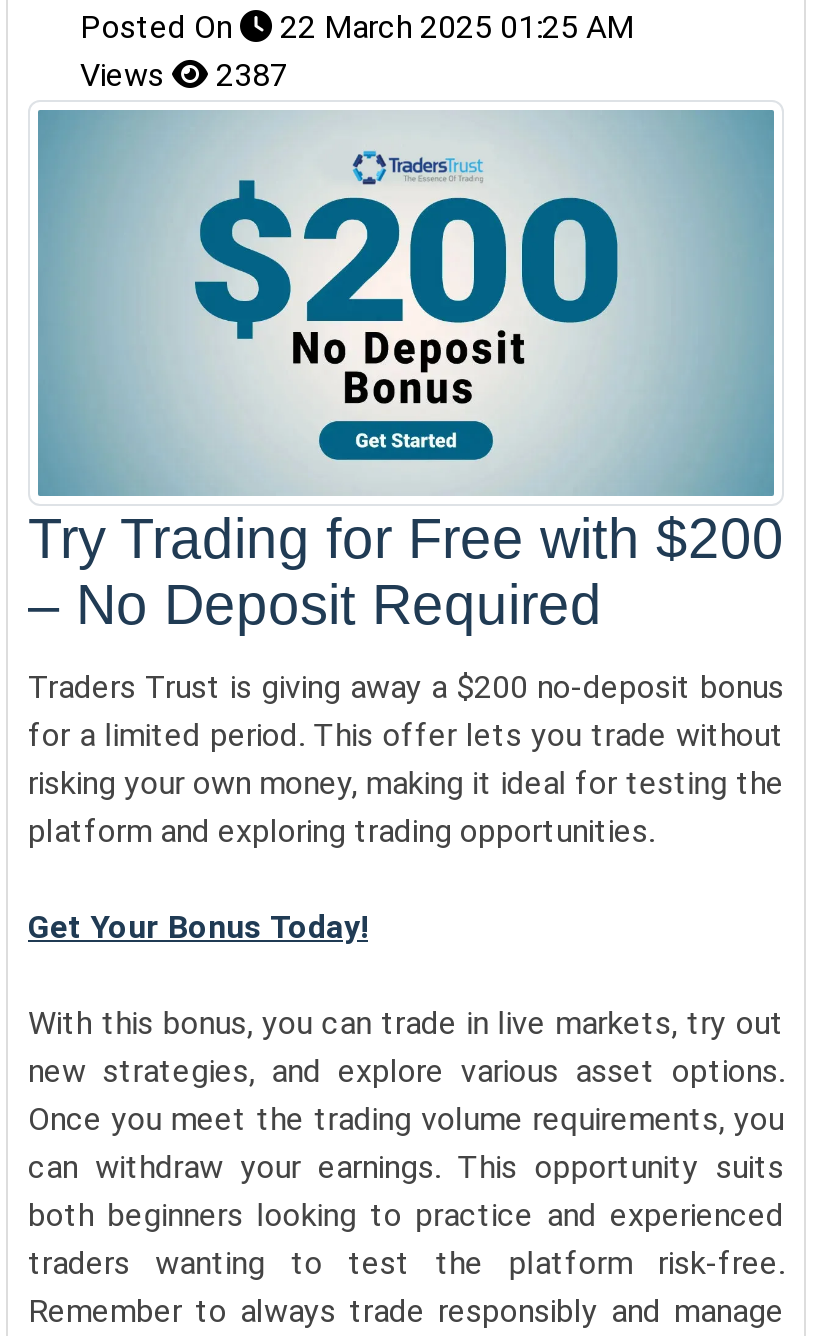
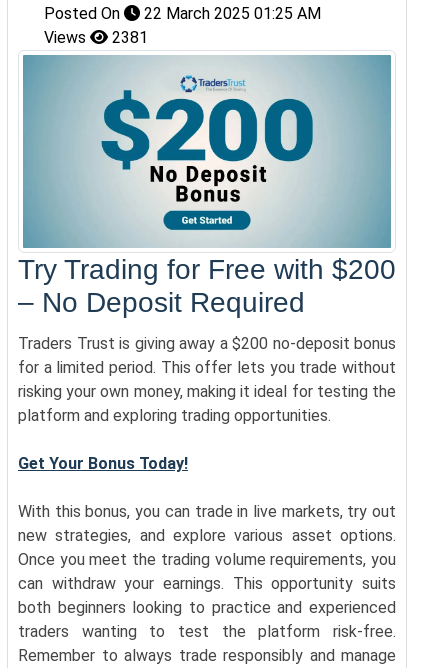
- Views 2387
+ Views 2381
